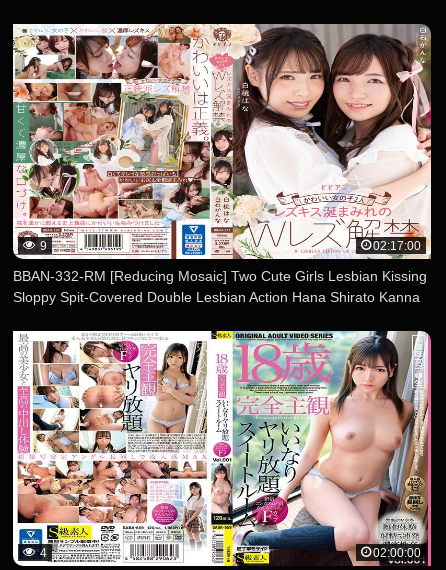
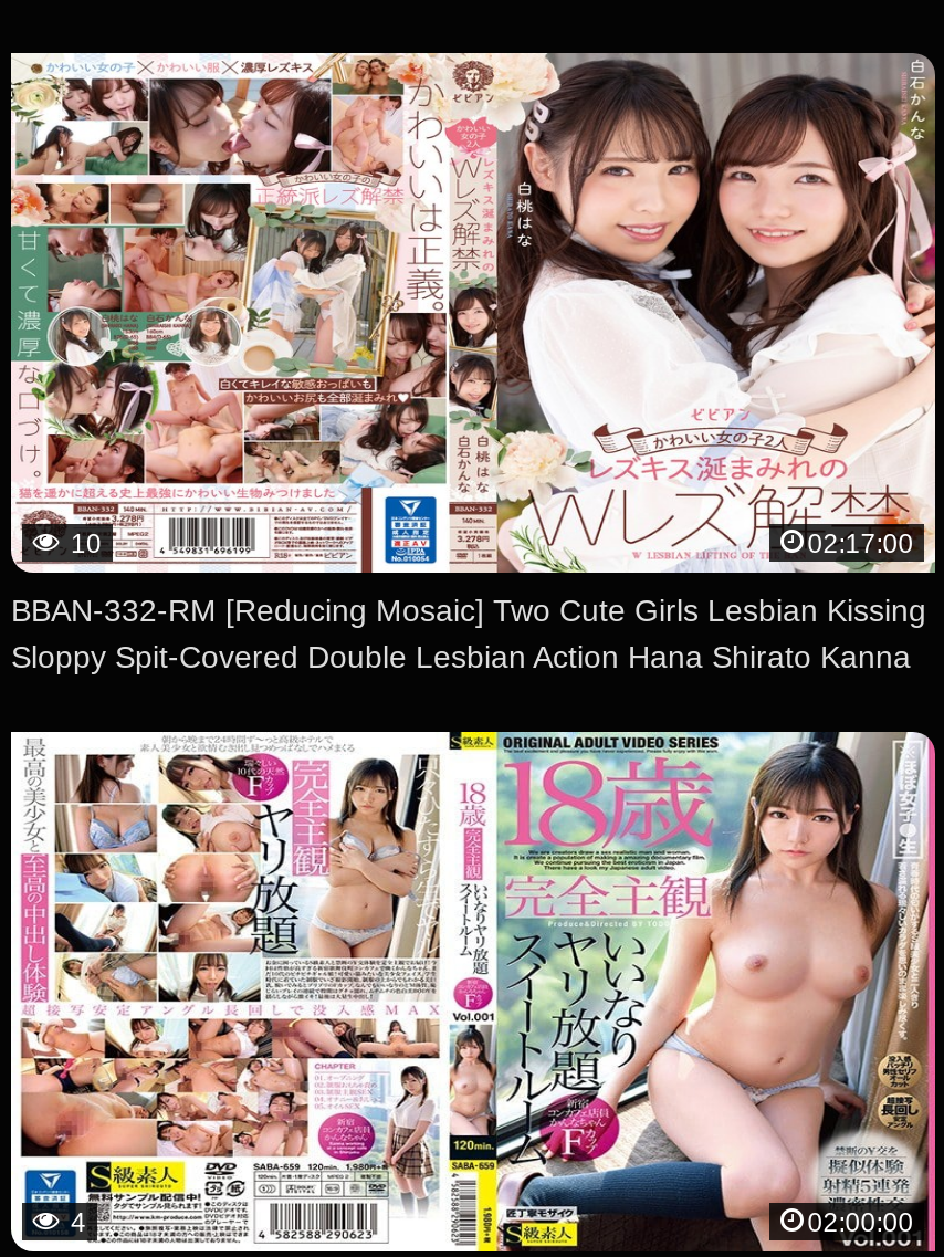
- 9
+ 10
